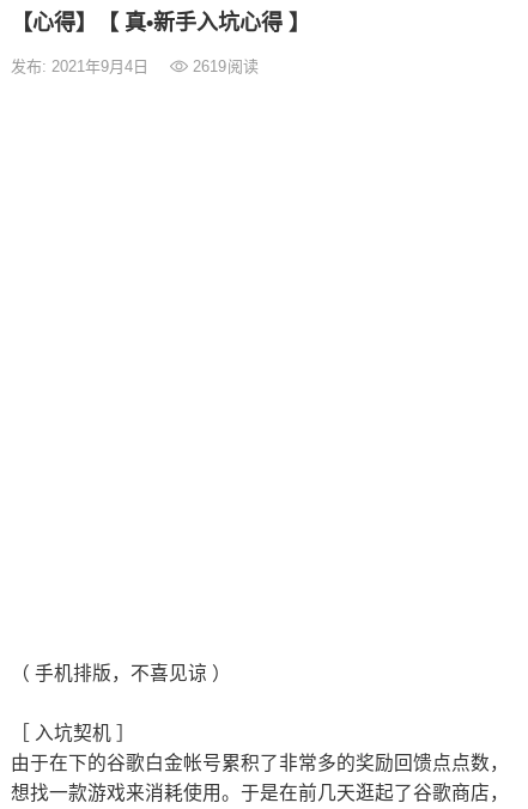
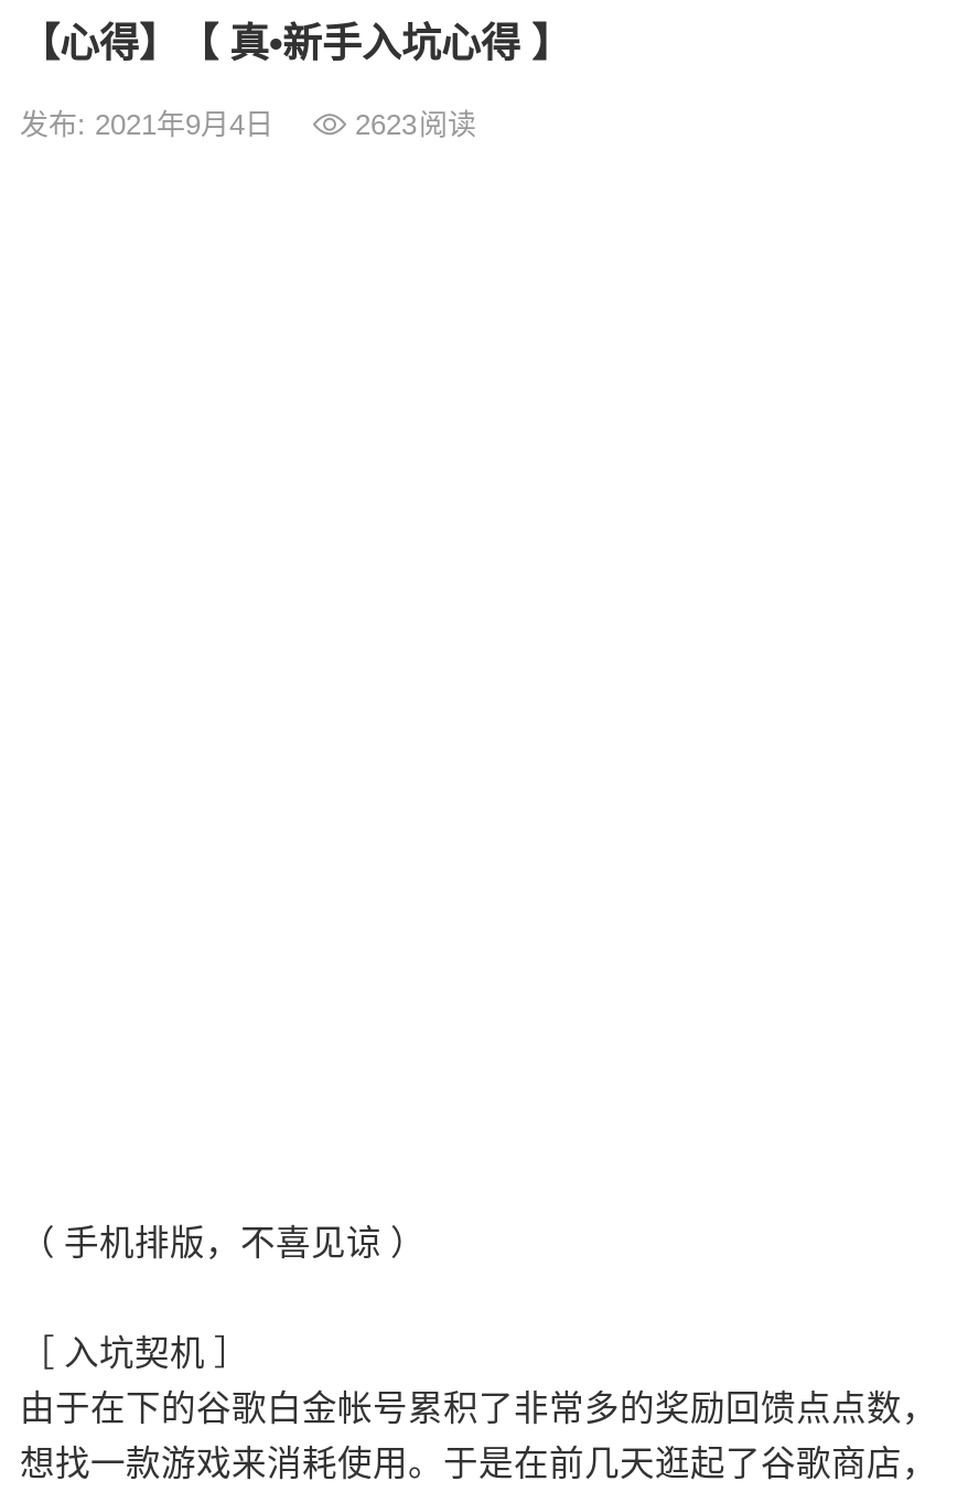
- 发布: 2021年9月4日 2619阅读
+ 发布: 2021年9月4日 2623阅读
